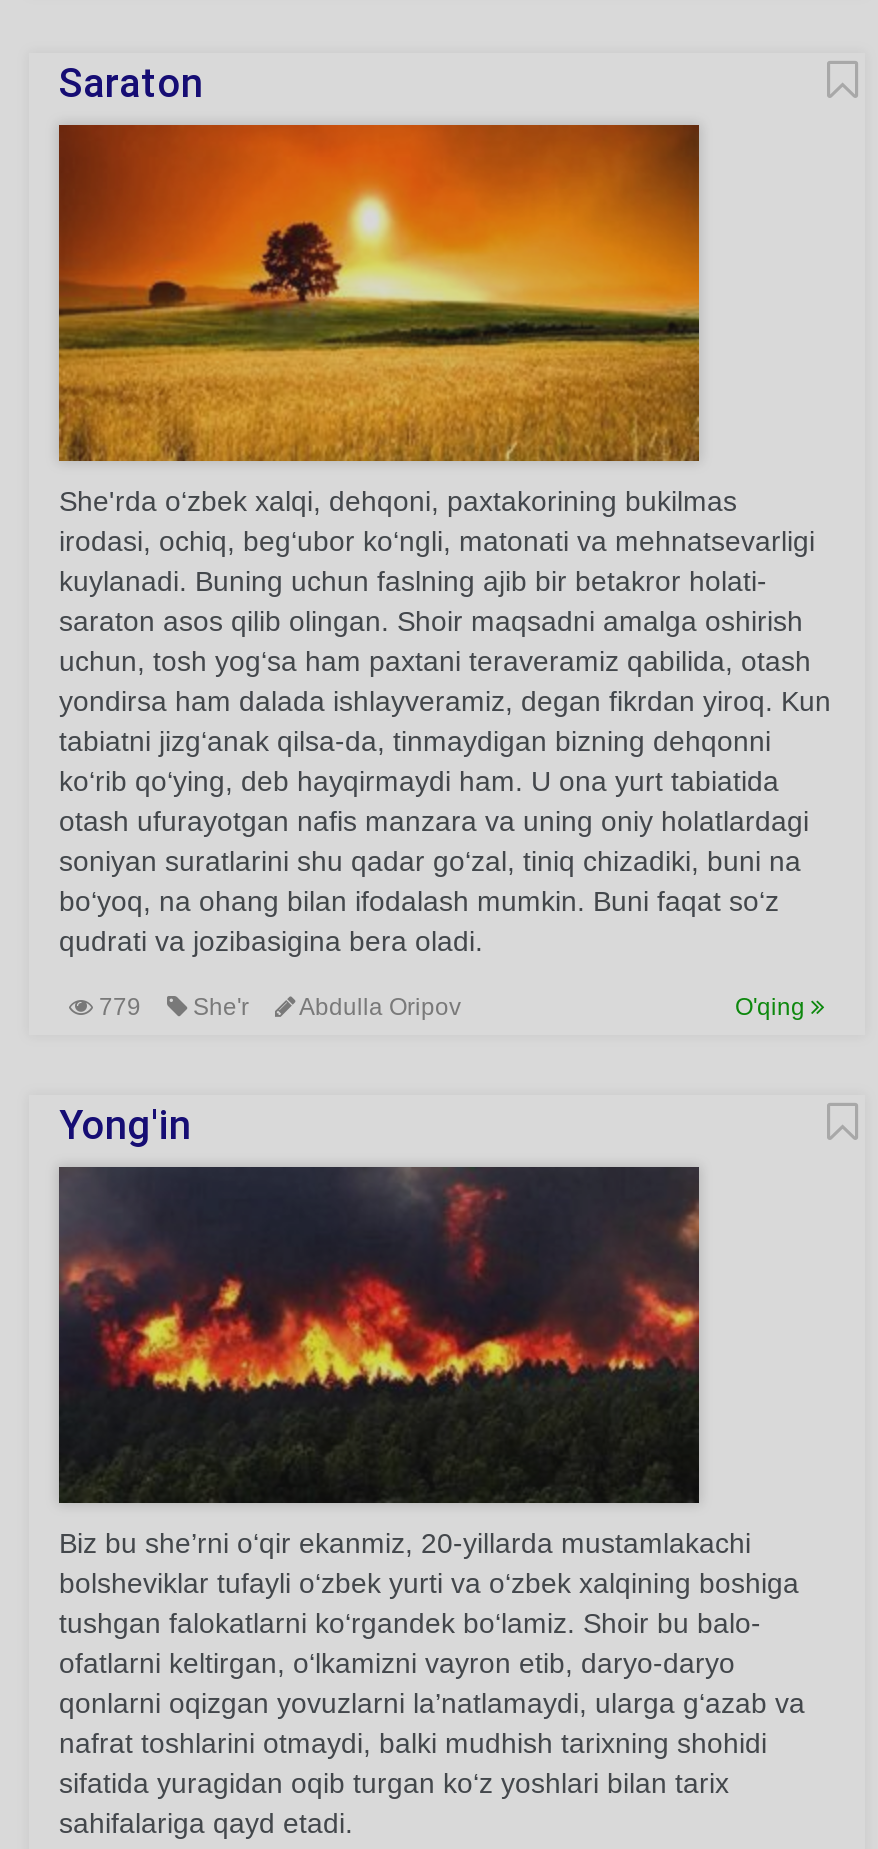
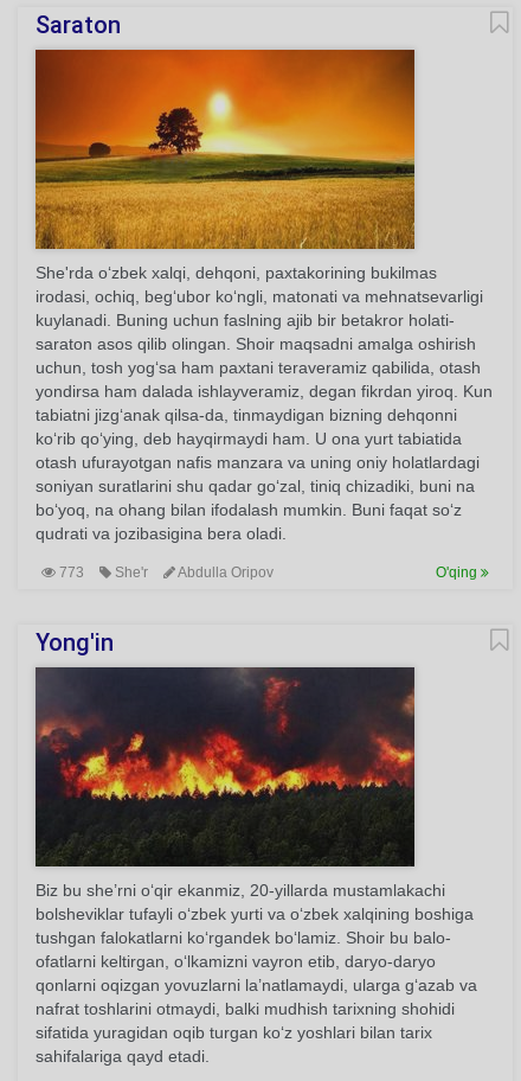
- 779 She'r Abdulla Oripov
+ 773 She'r Abdulla Oripov
